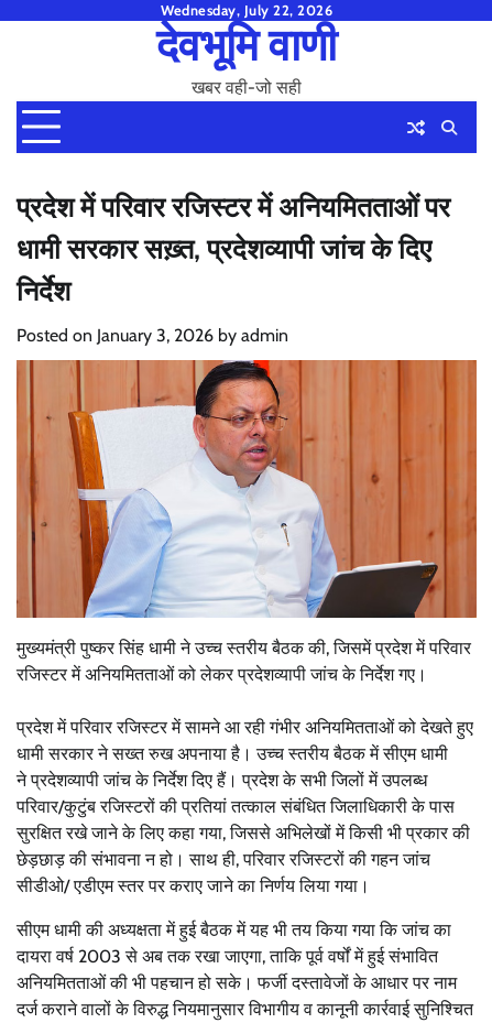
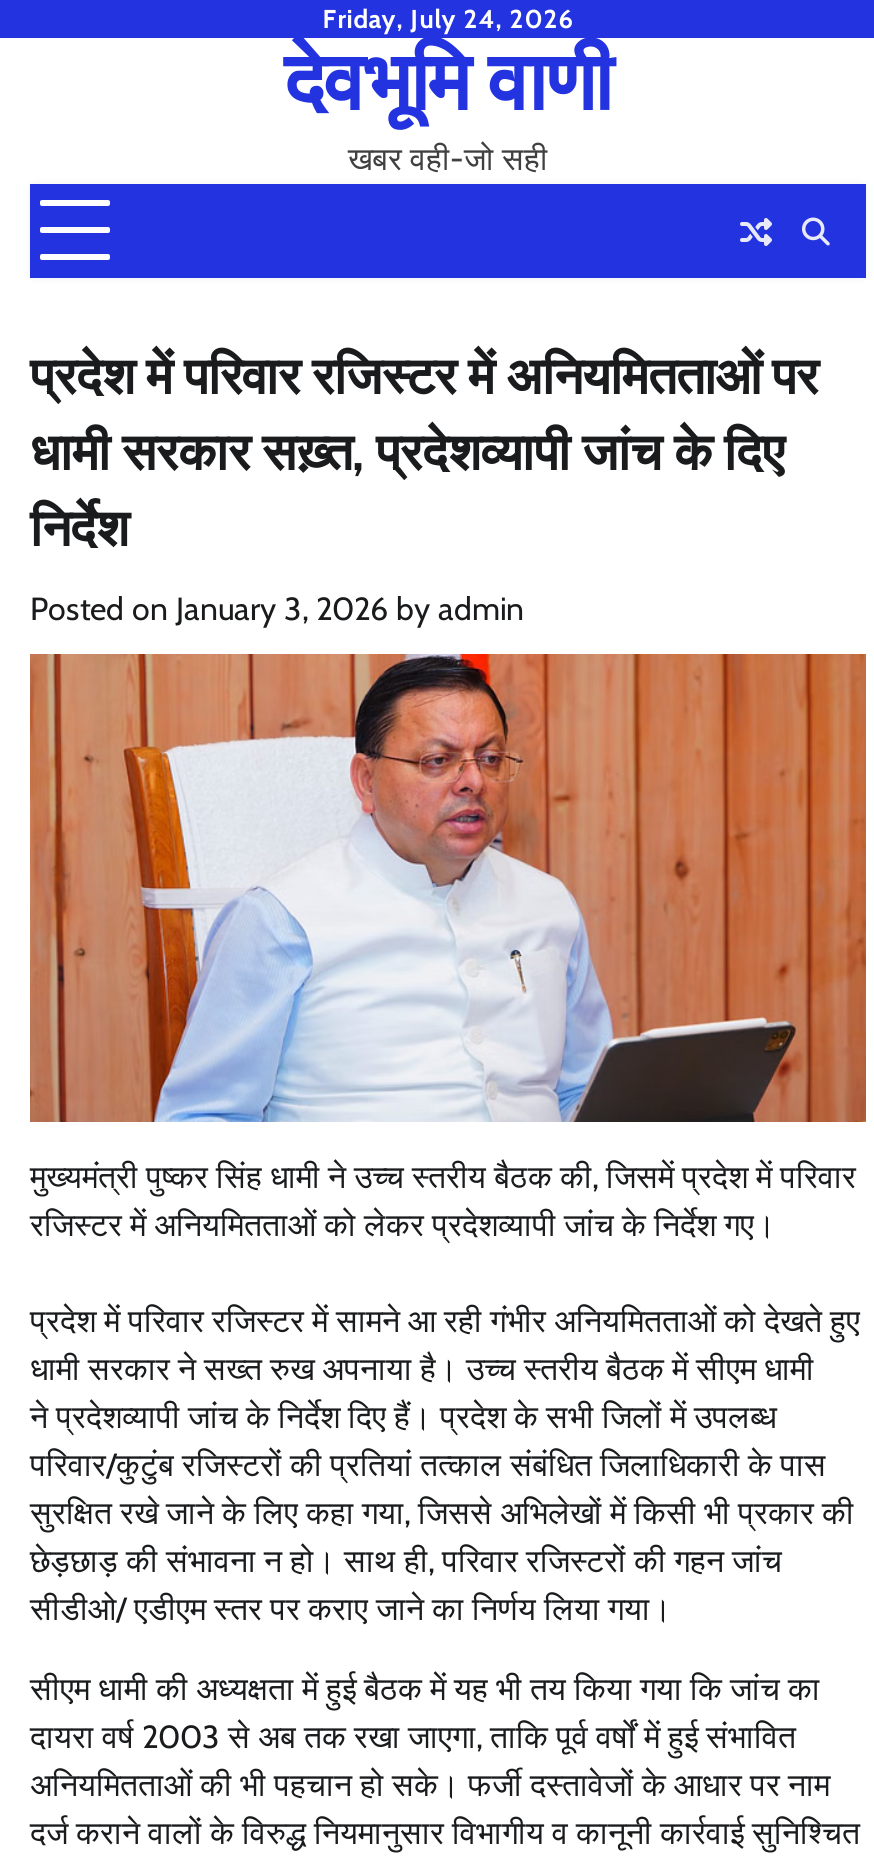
- Wednesday, July 22, 2026
+ Friday, July 24, 2026
